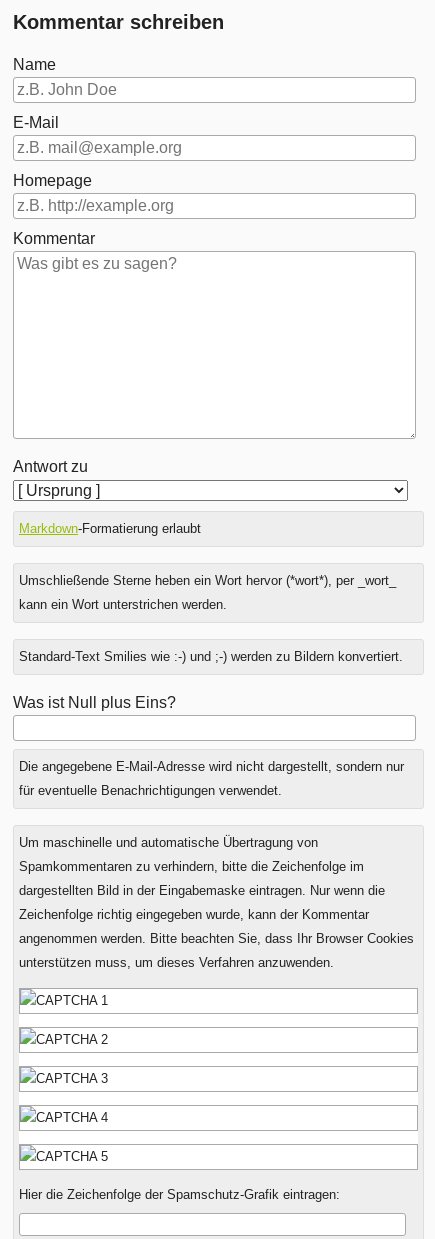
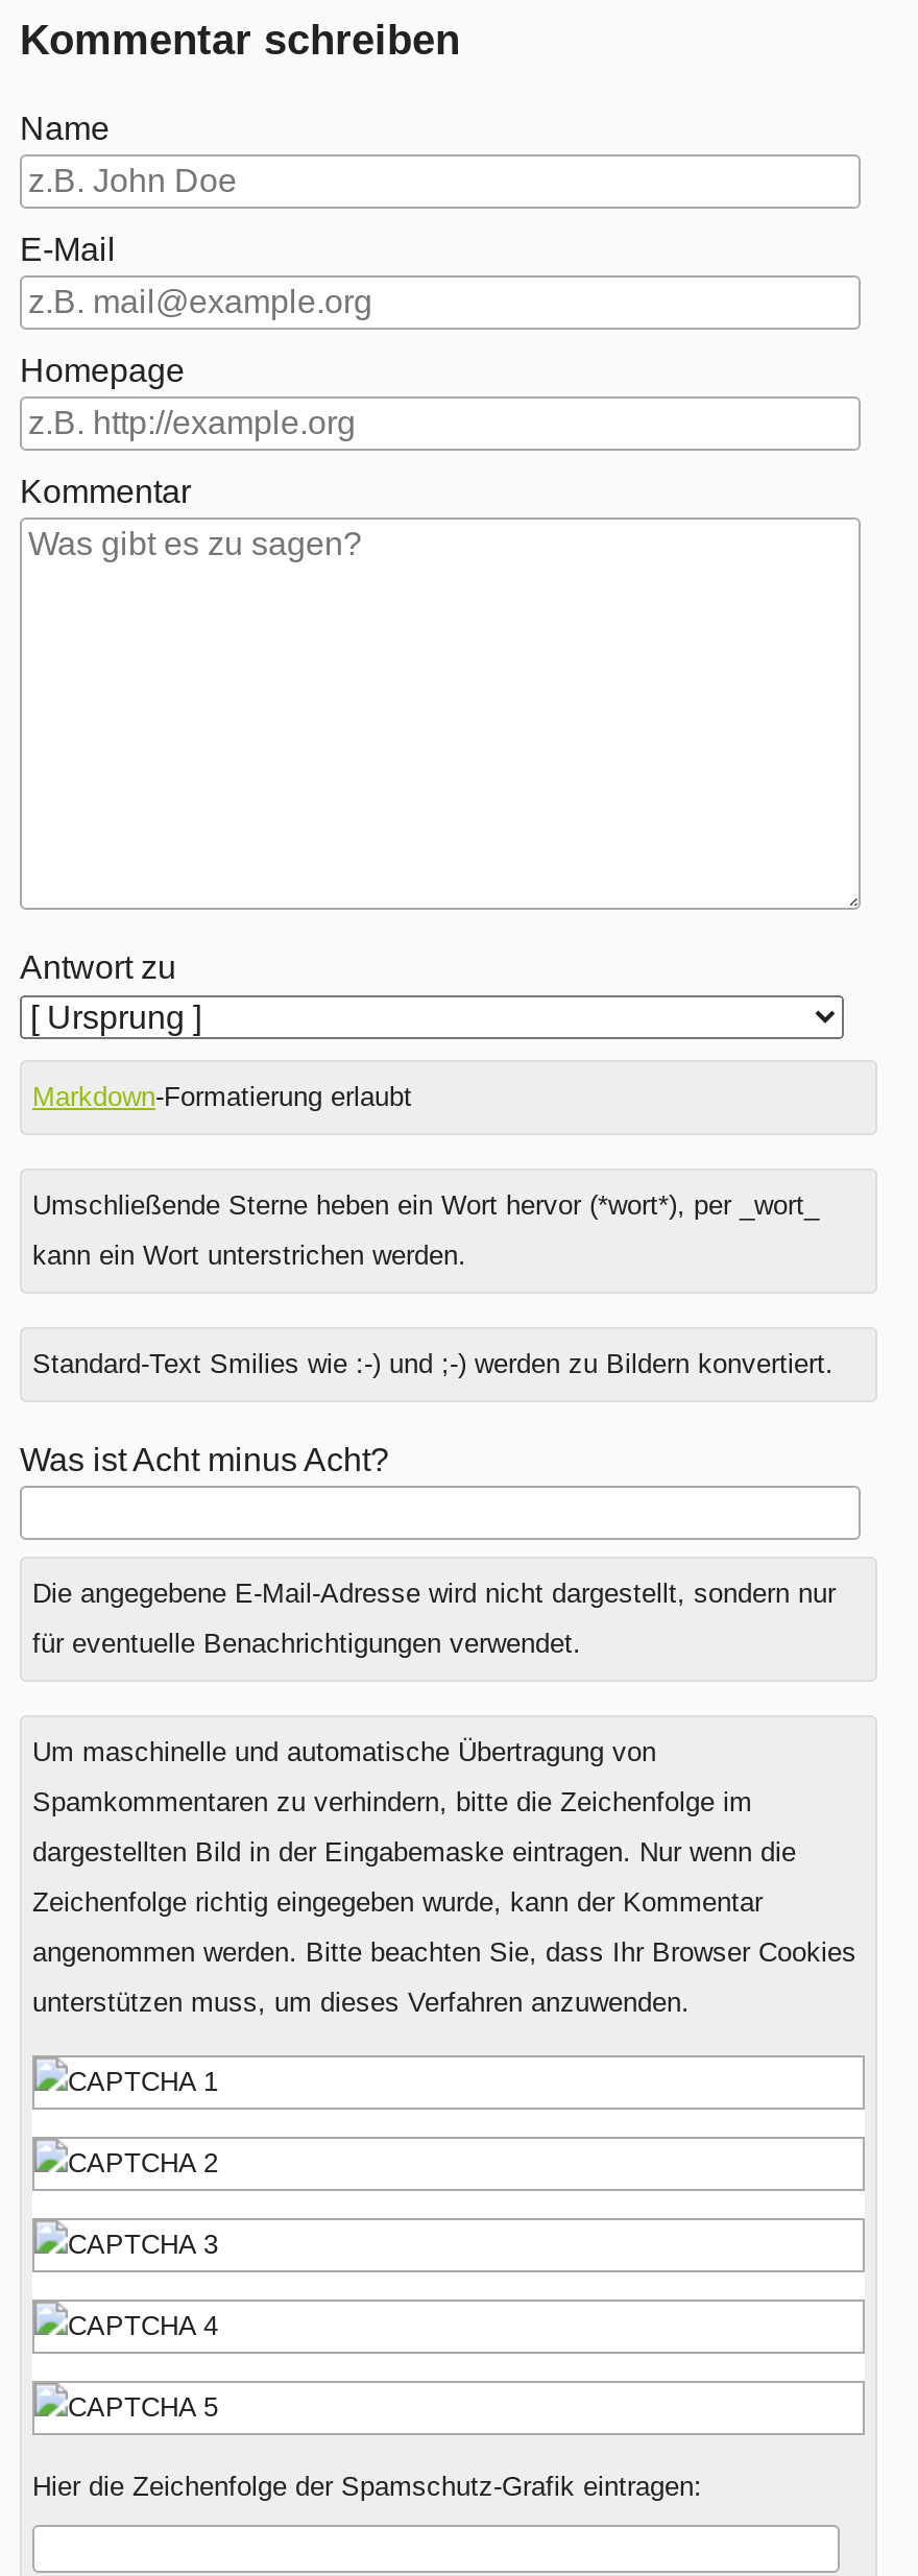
- Was ist Null plus Eins?
+ Was ist Acht minus Acht?
